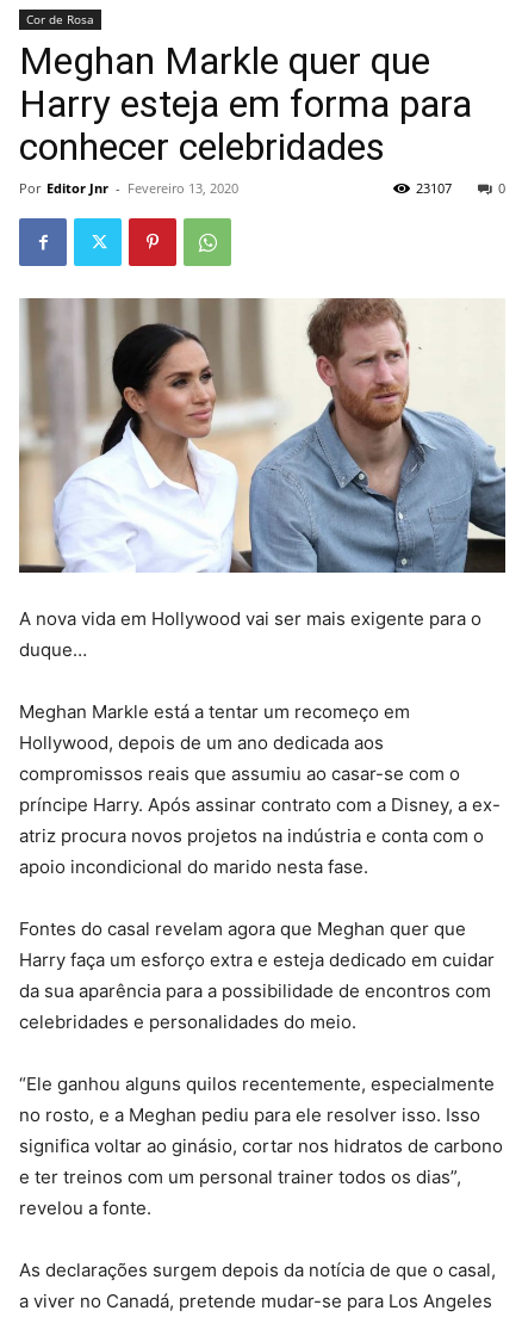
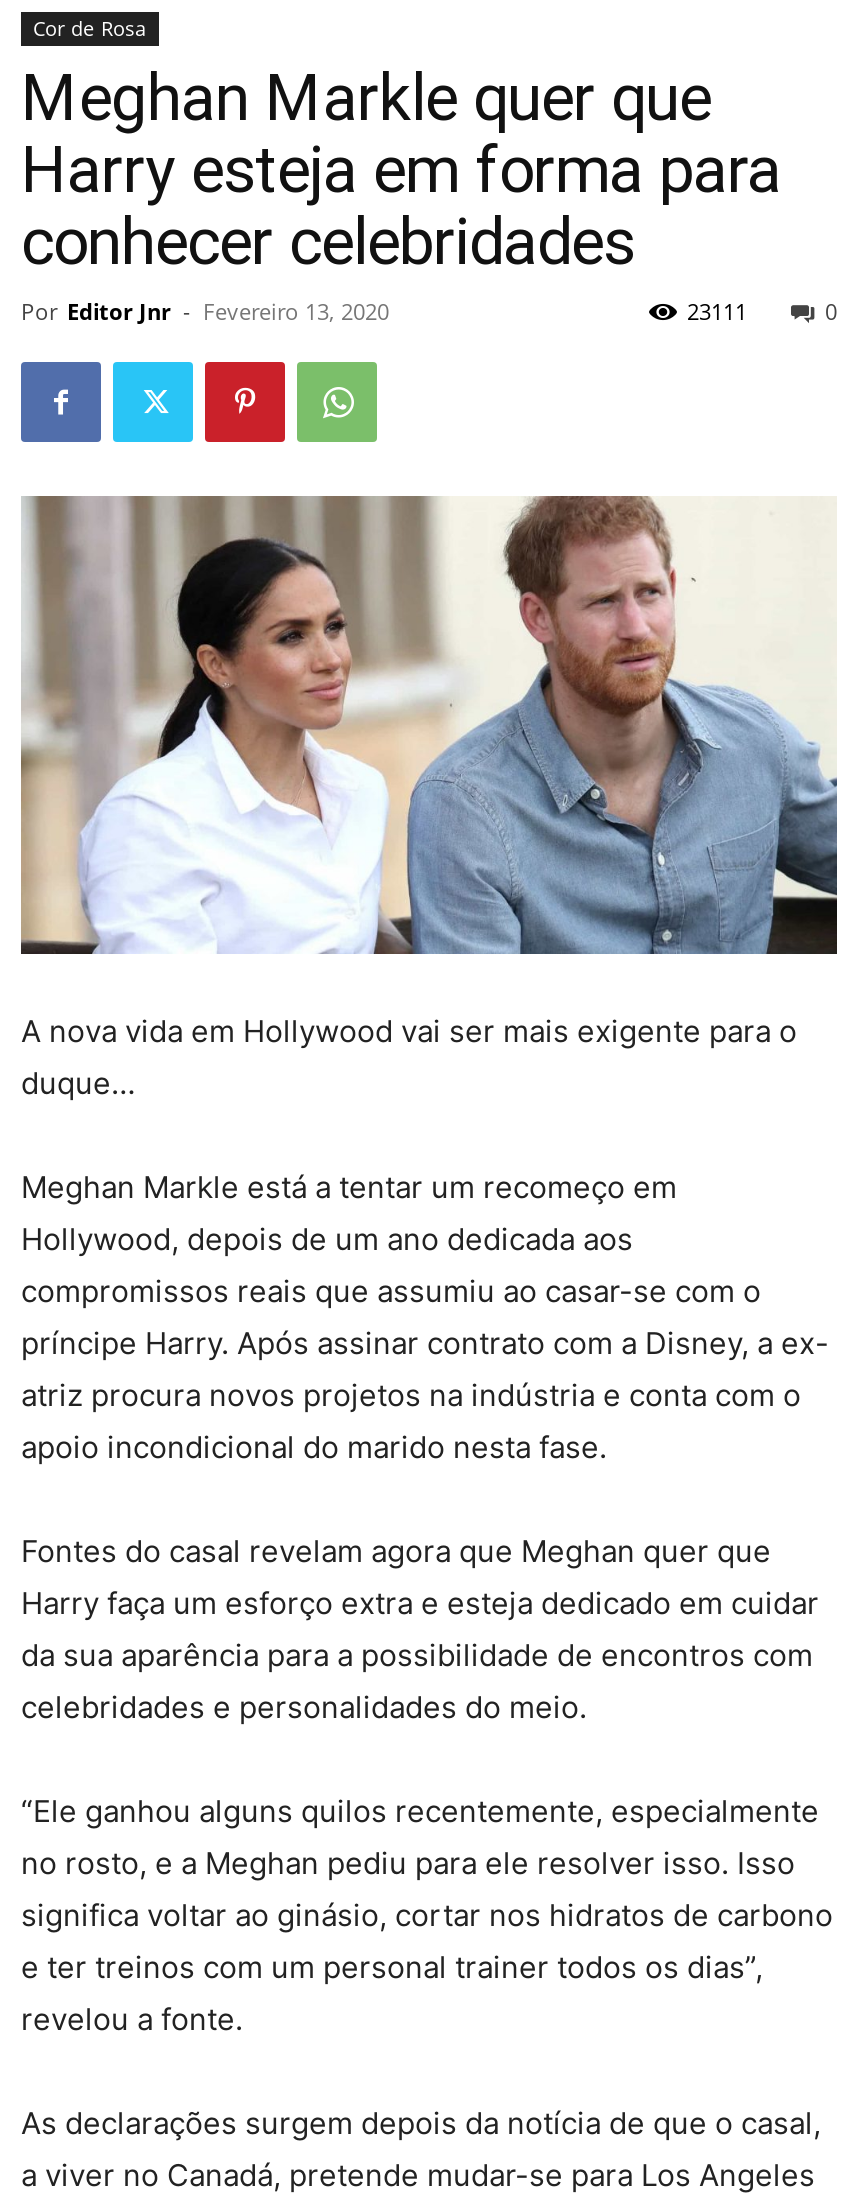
- 23107
+ 23111
